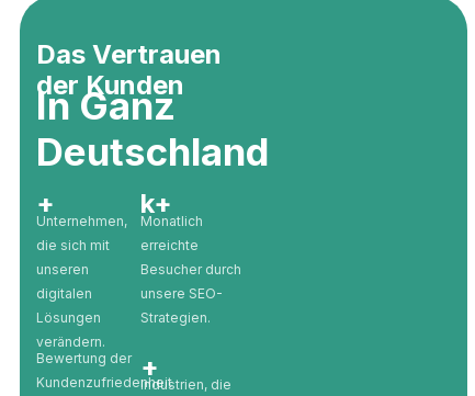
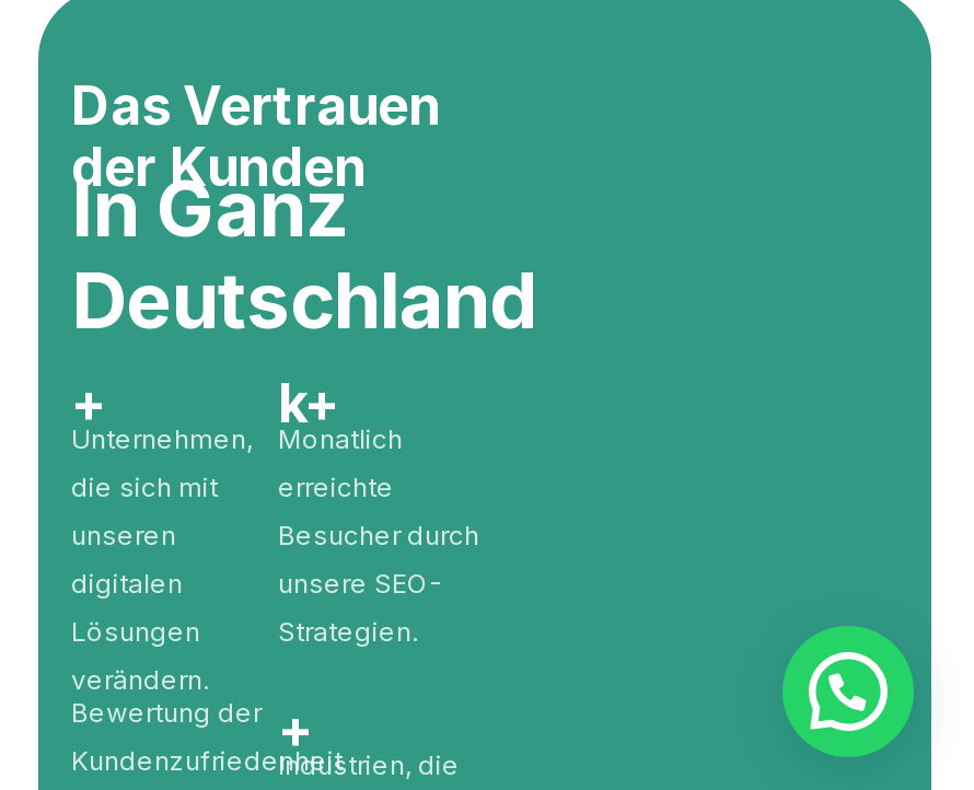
+ [image]
